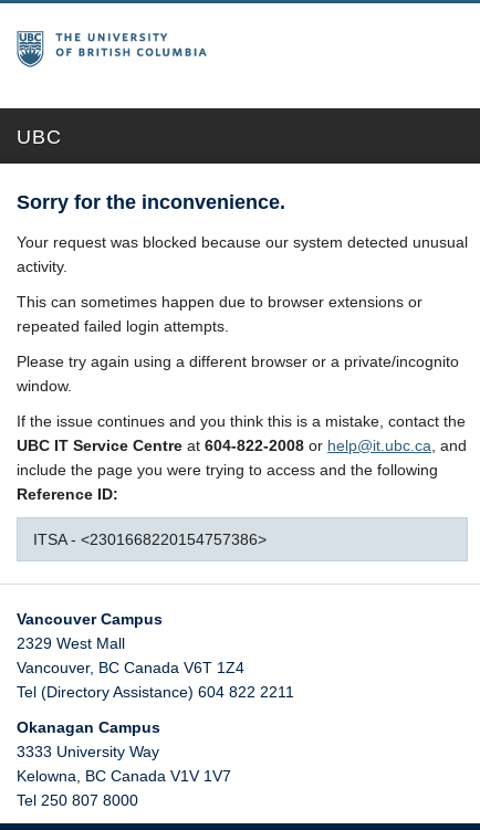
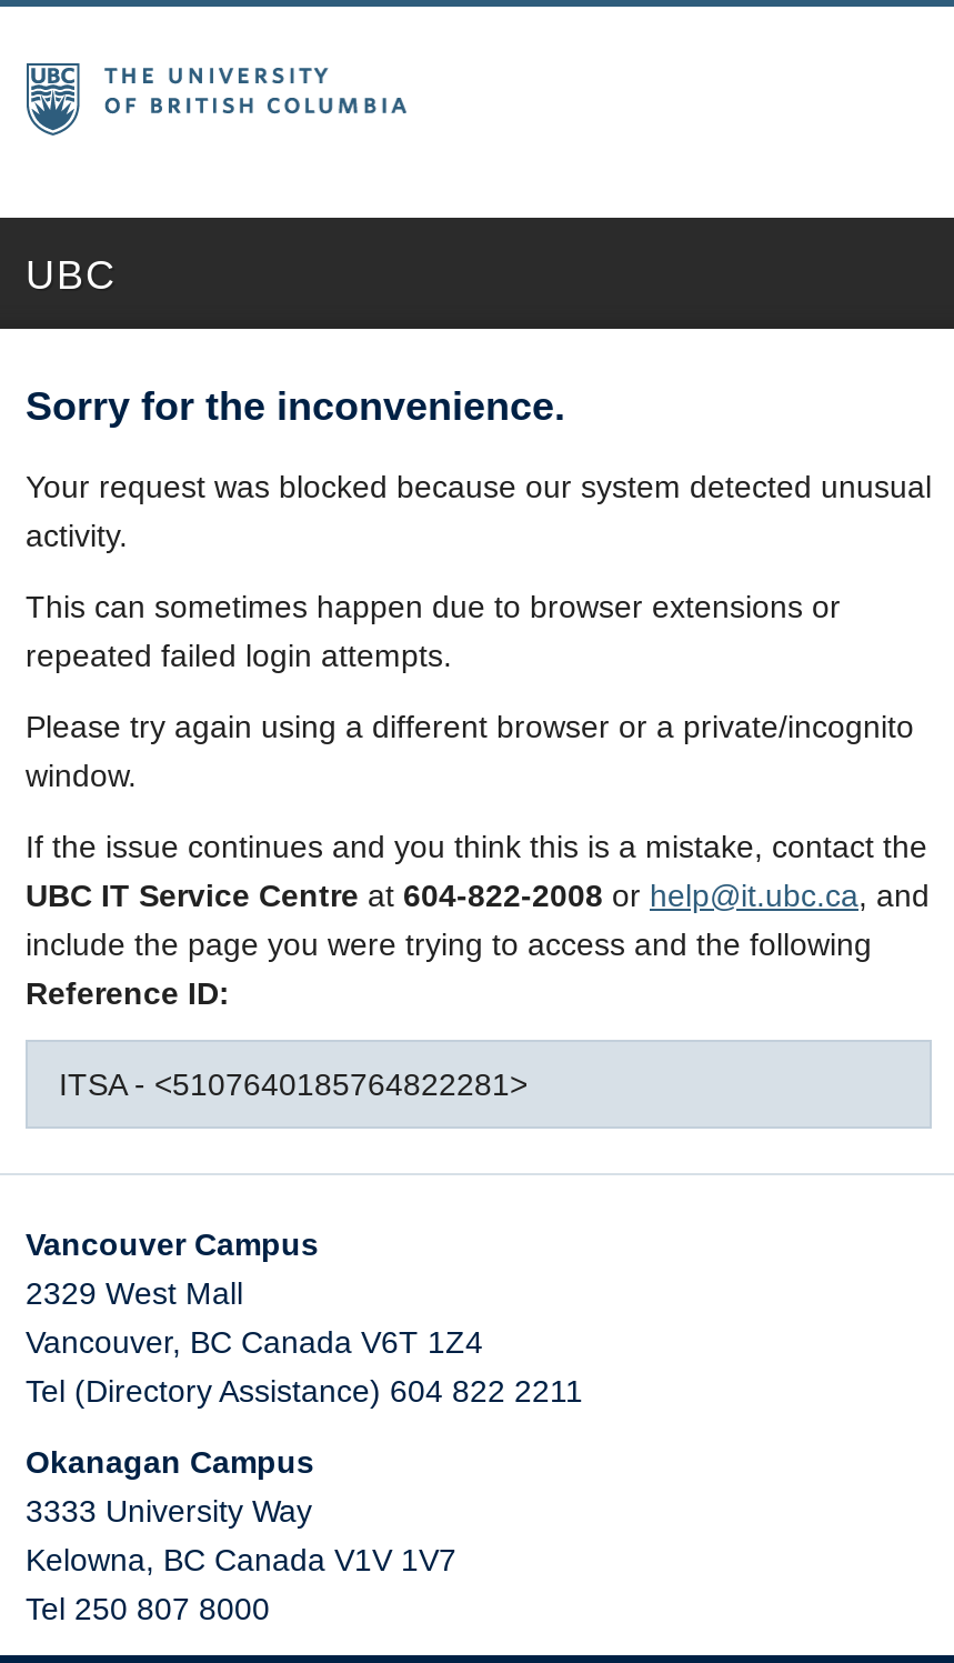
- ITSA - <2301668220154757386>
+ ITSA - <5107640185764822281>
